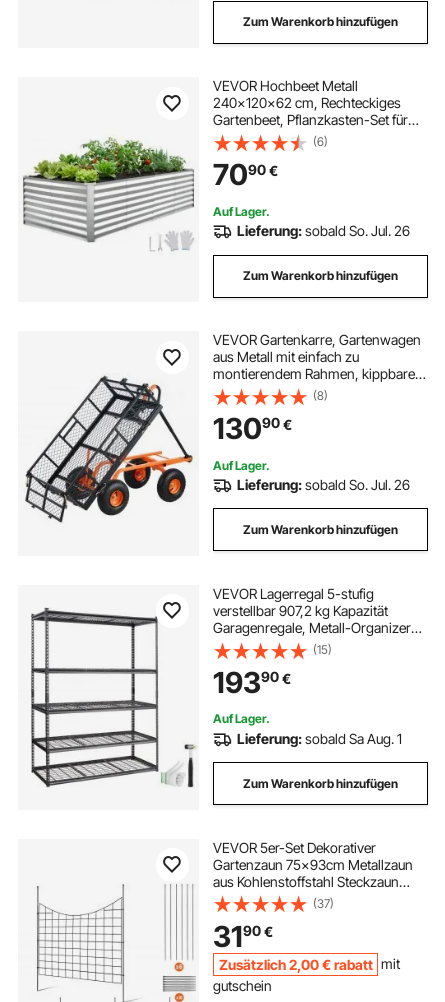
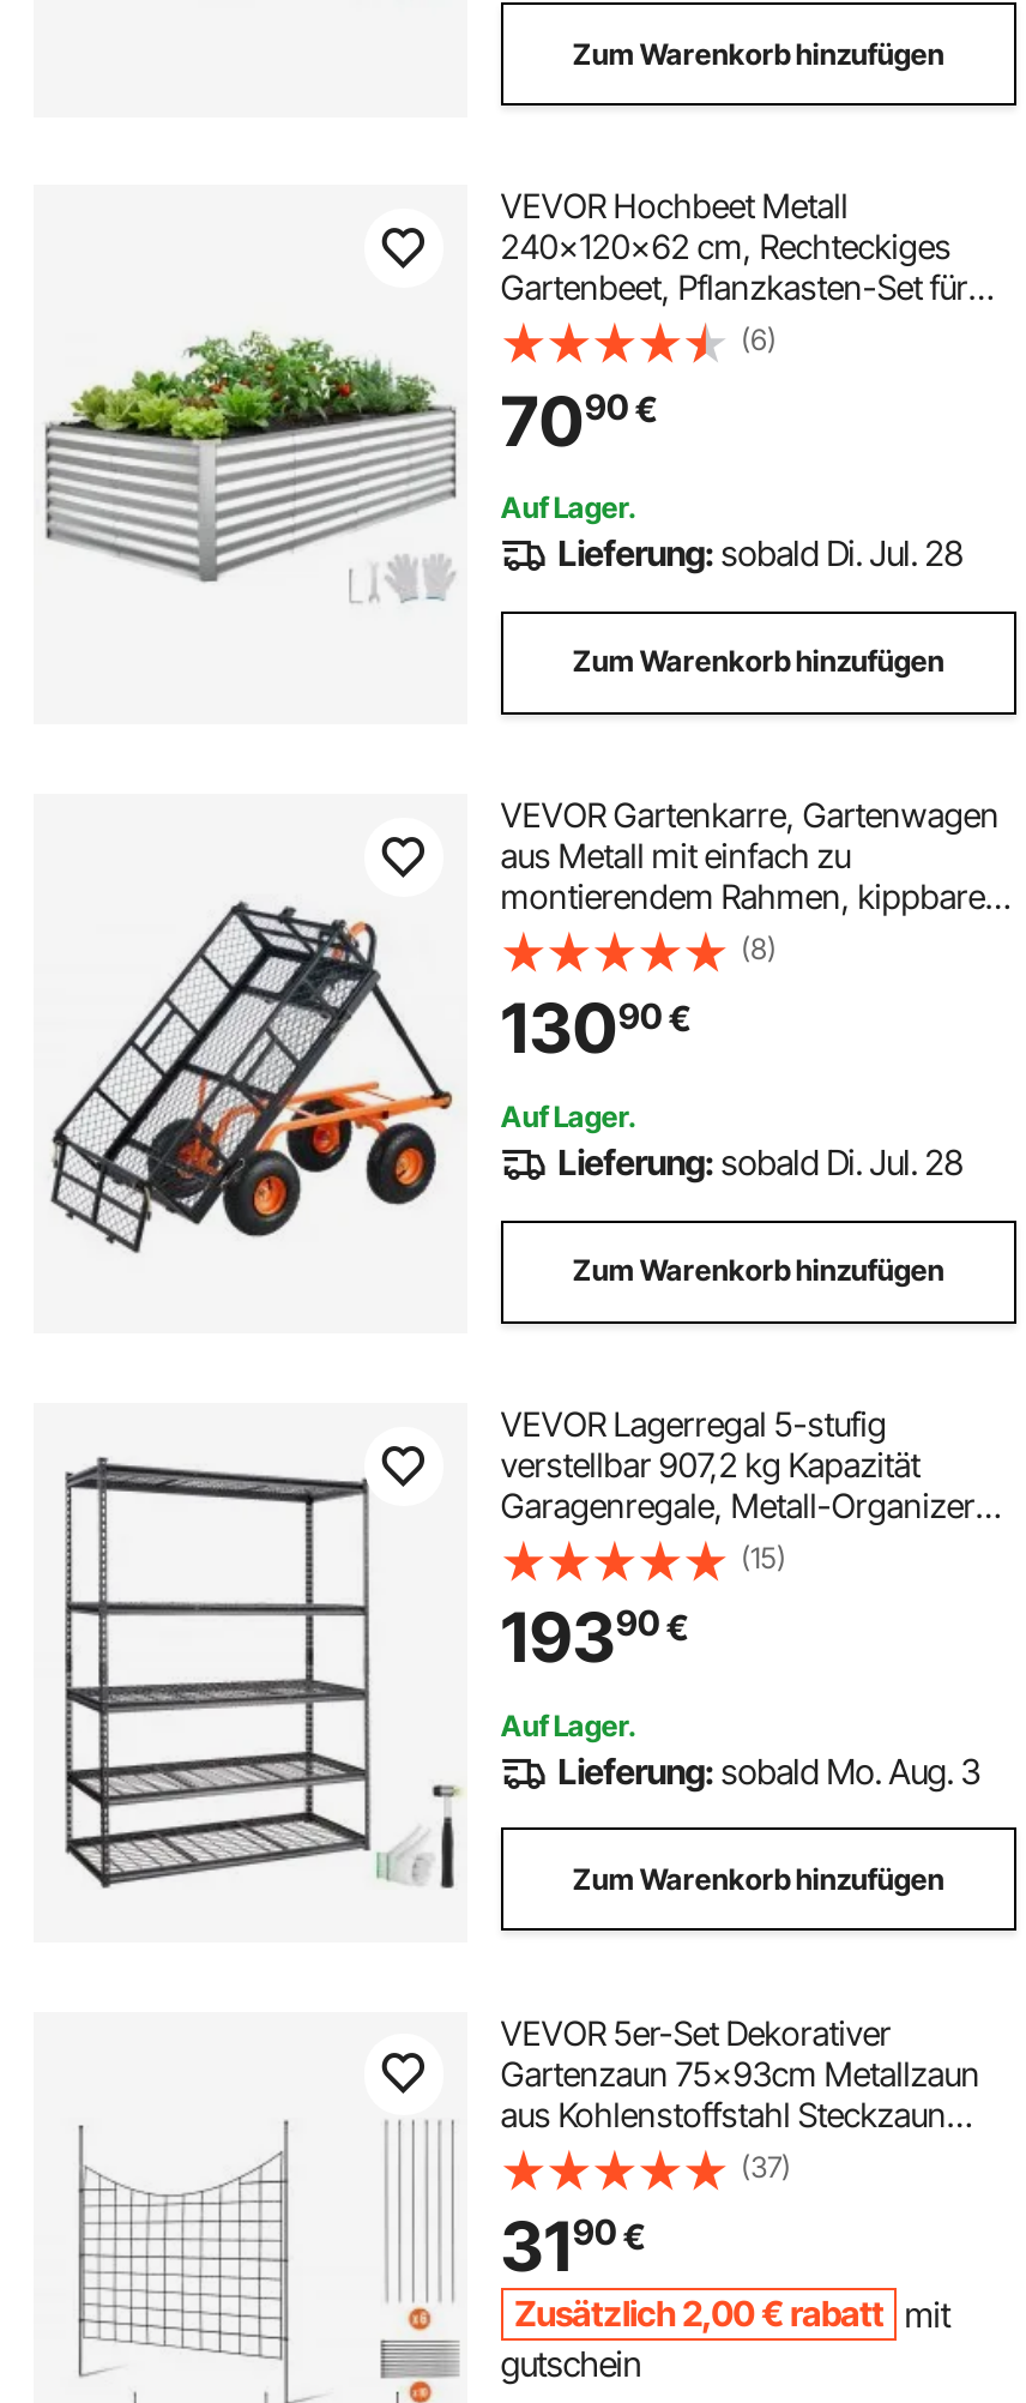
- Lieferung: sobald So. Jul. 26
+ Lieferung: sobald Di. Jul. 28

- Lieferung: sobald So. Jul. 26
+ Lieferung: sobald Di. Jul. 28

- Lieferung: sobald Sa Aug. 1
+ Lieferung: sobald Mo. Aug. 3
